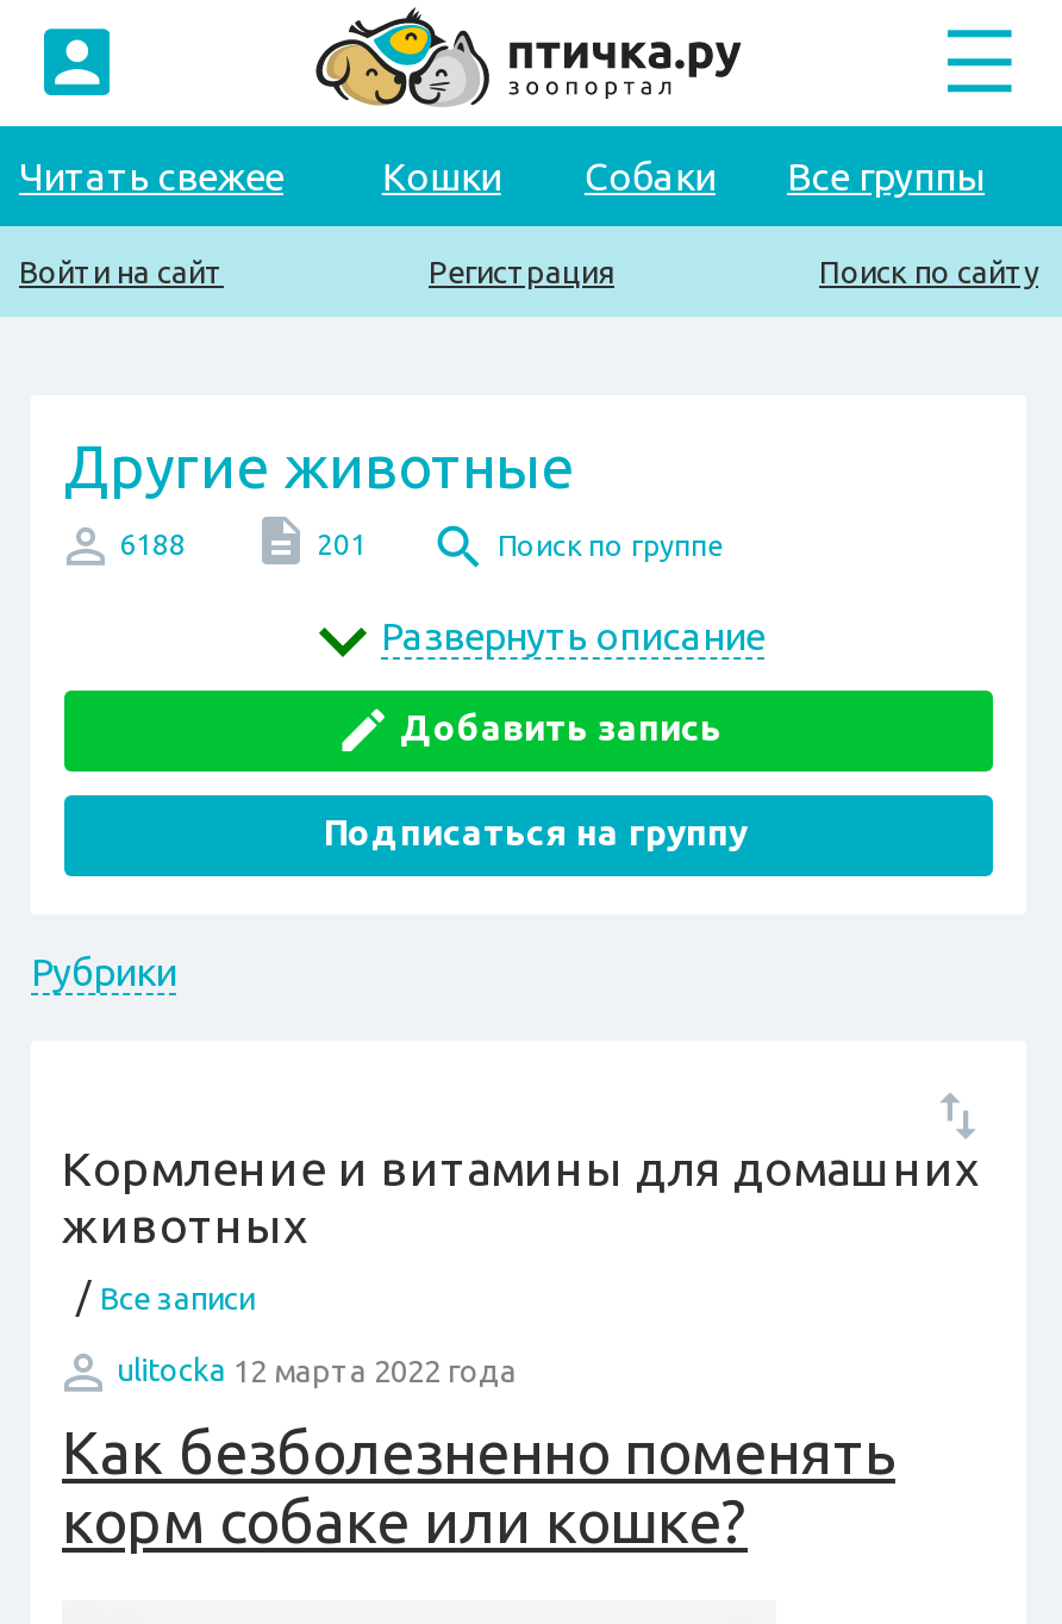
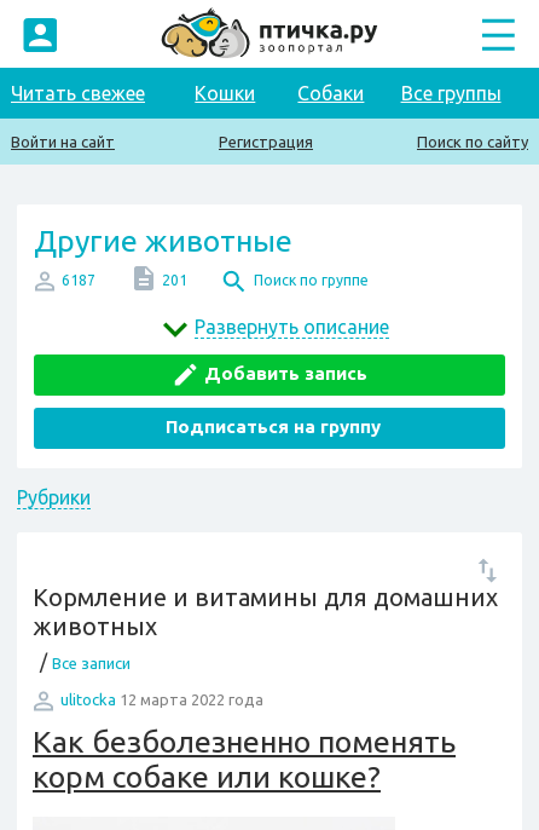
- 6188
+ 6187
